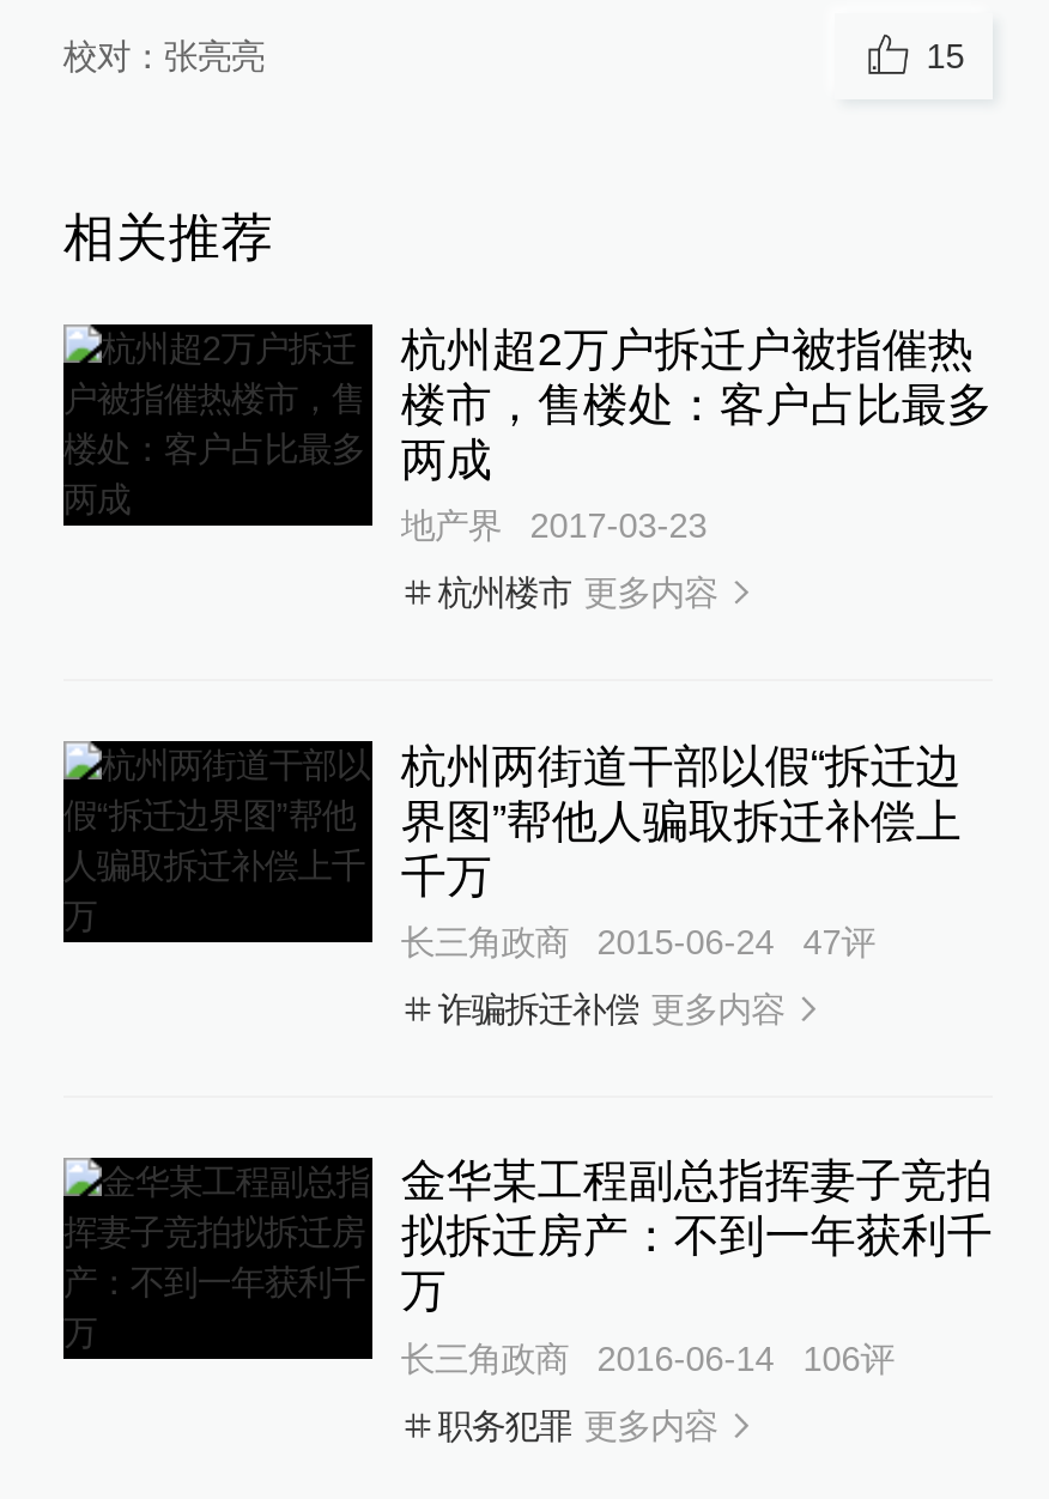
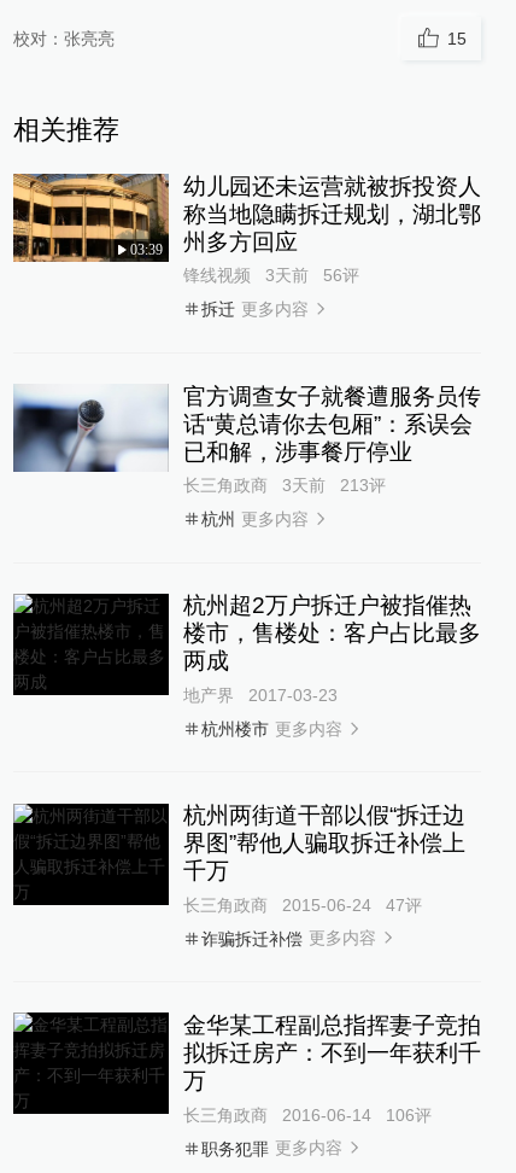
+ [image]
+ 03:39

+ [image]
+ 官方调查女子就餐遭服务员传
+ 话“黄总请你去包厢”：系误会
+ 已和解，涉事餐厅停业
+ 长三角政商
+ 3天前
+ 213评
+ 杭州 更多内容

+ 幼儿园还未运营就被拆投资人
+ 称当地隐瞒拆迁规划，湖北鄂
+ 州多方回应
+ 锋线视频
+ 3天前
+ 56评
+ 拆迁 更多内容
